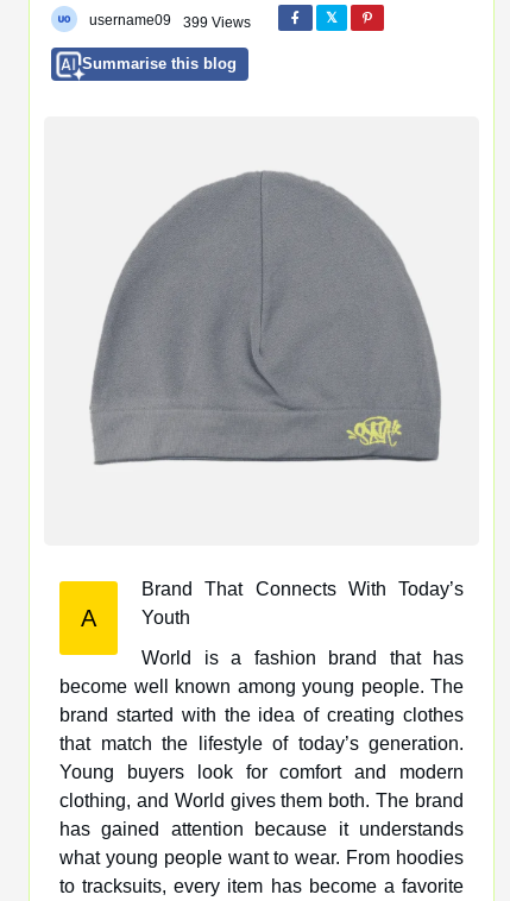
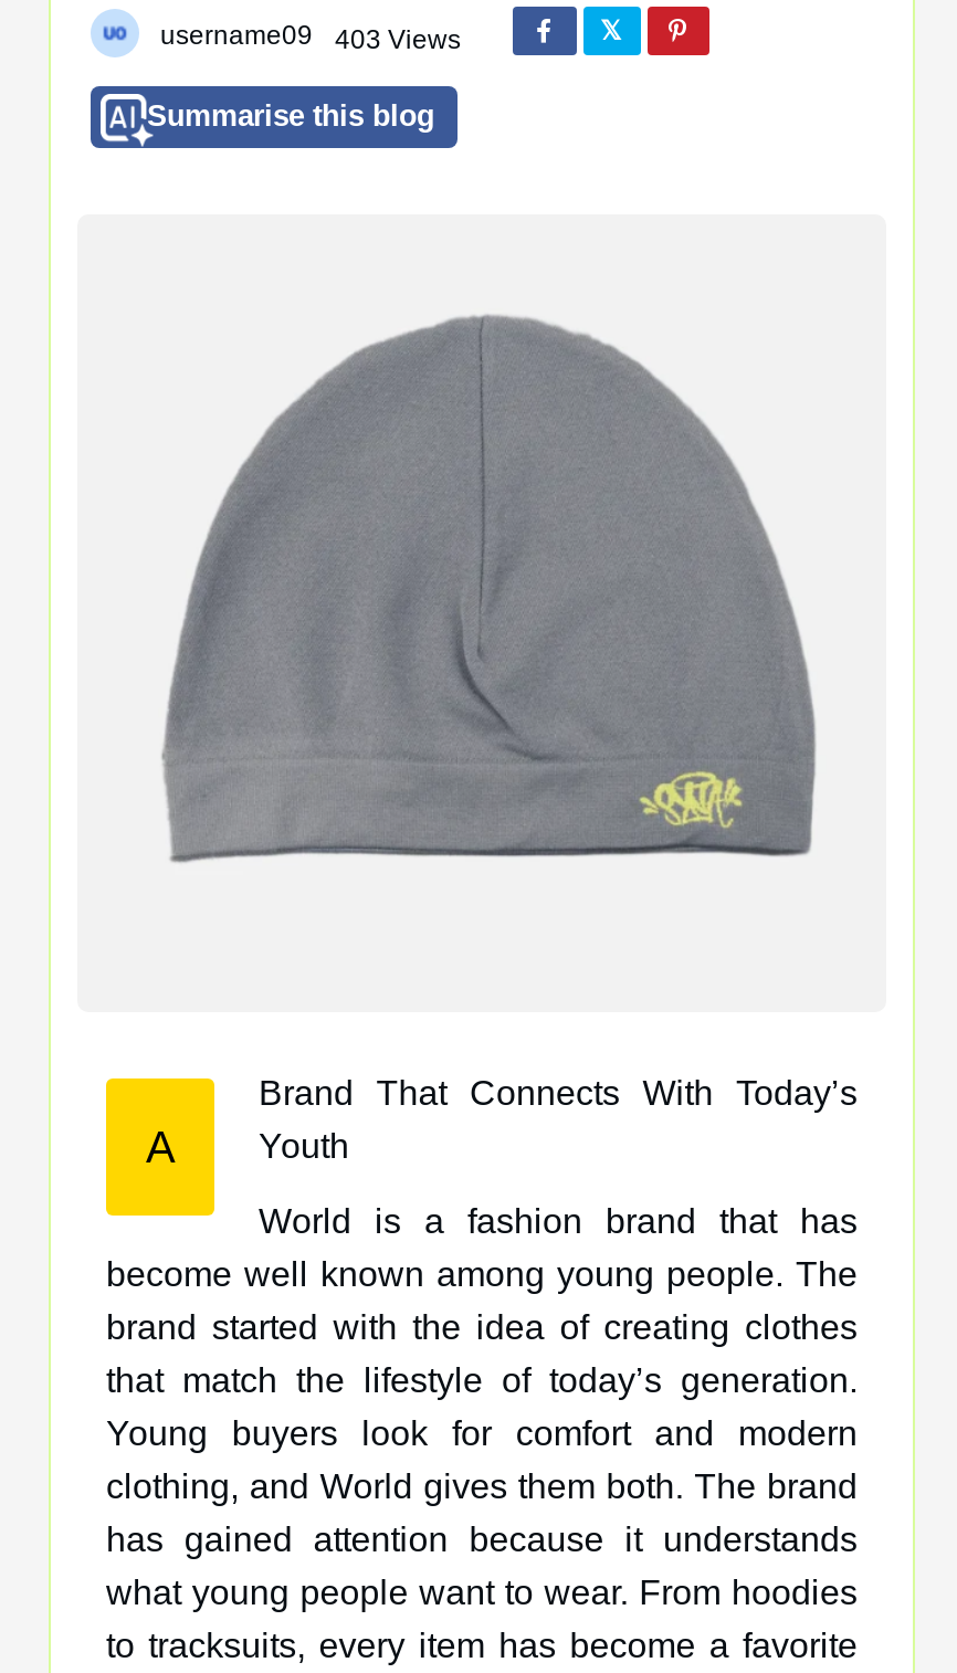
- username09 399 Views
+ username09 403 Views
